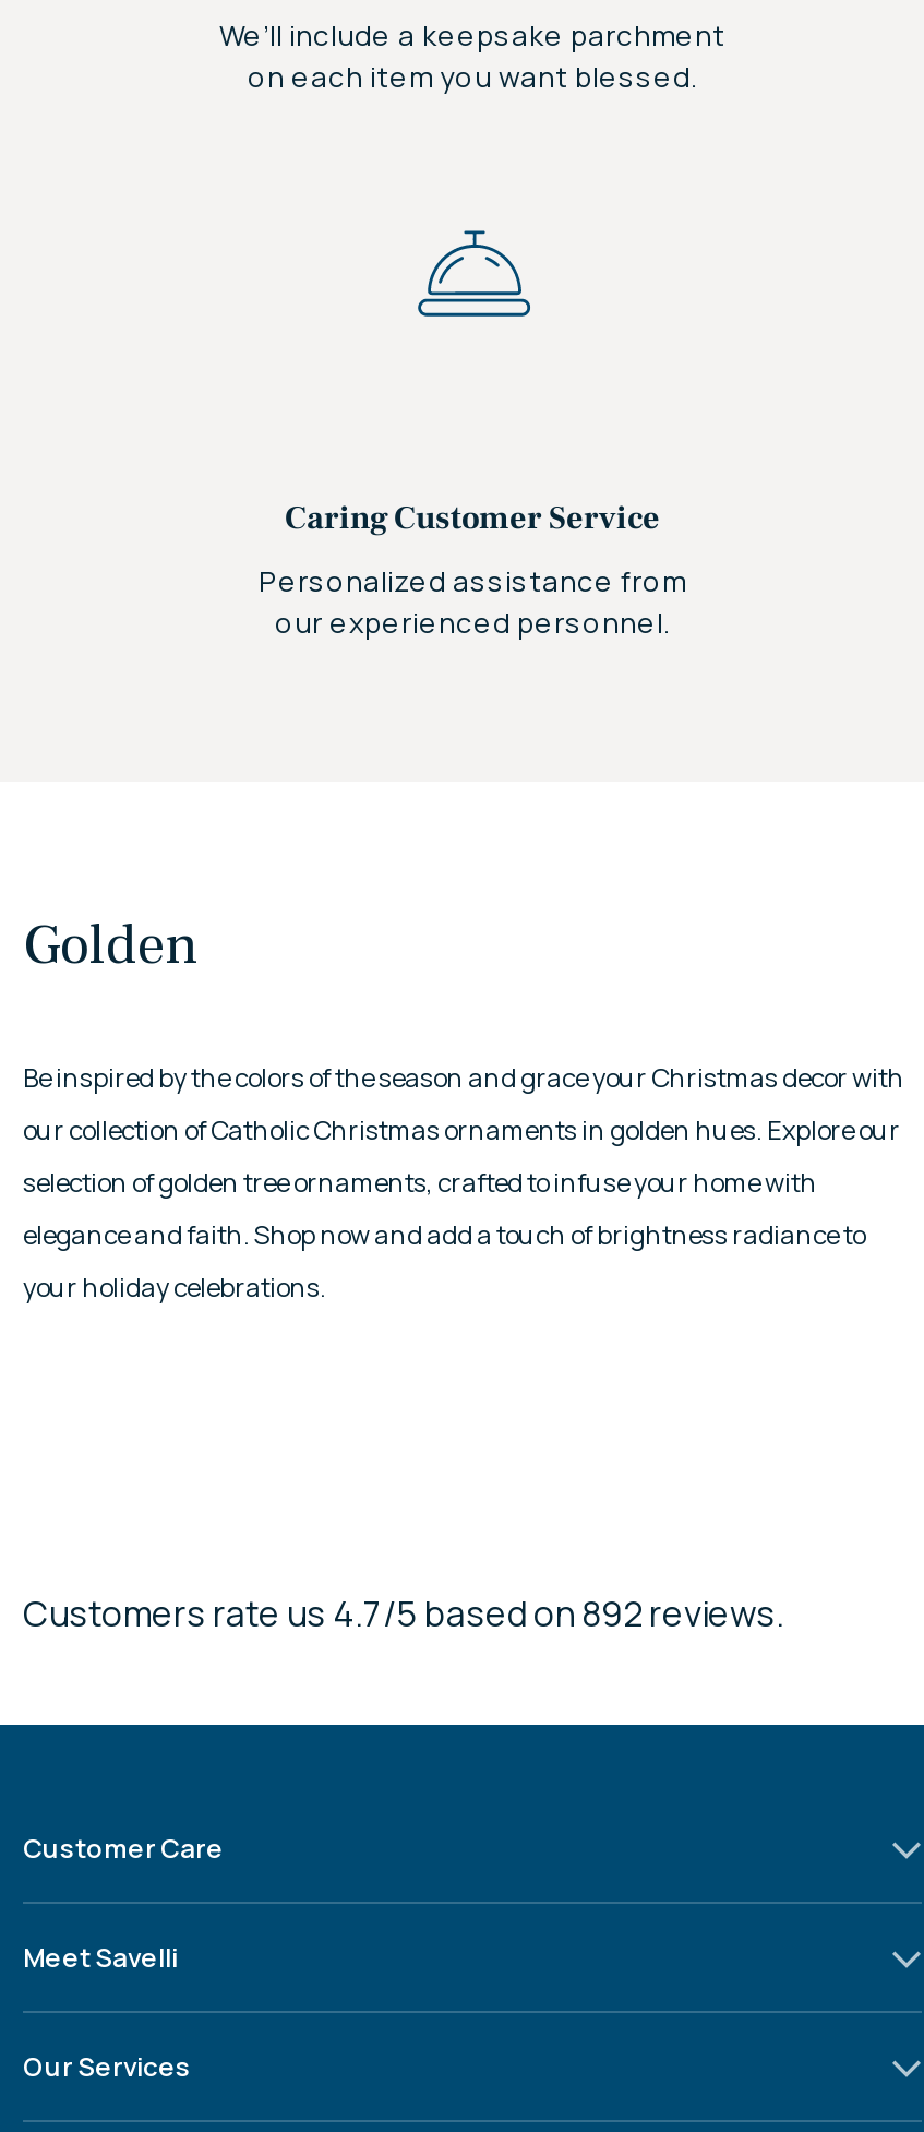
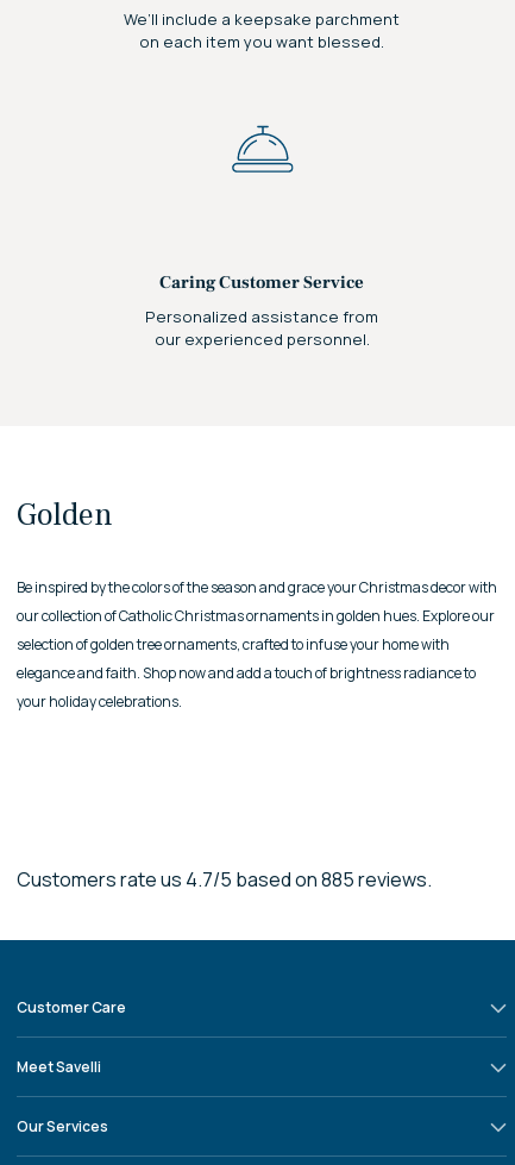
- Customers rate us 4.7/5 based on 892 reviews.
+ Customers rate us 4.7/5 based on 885 reviews.
